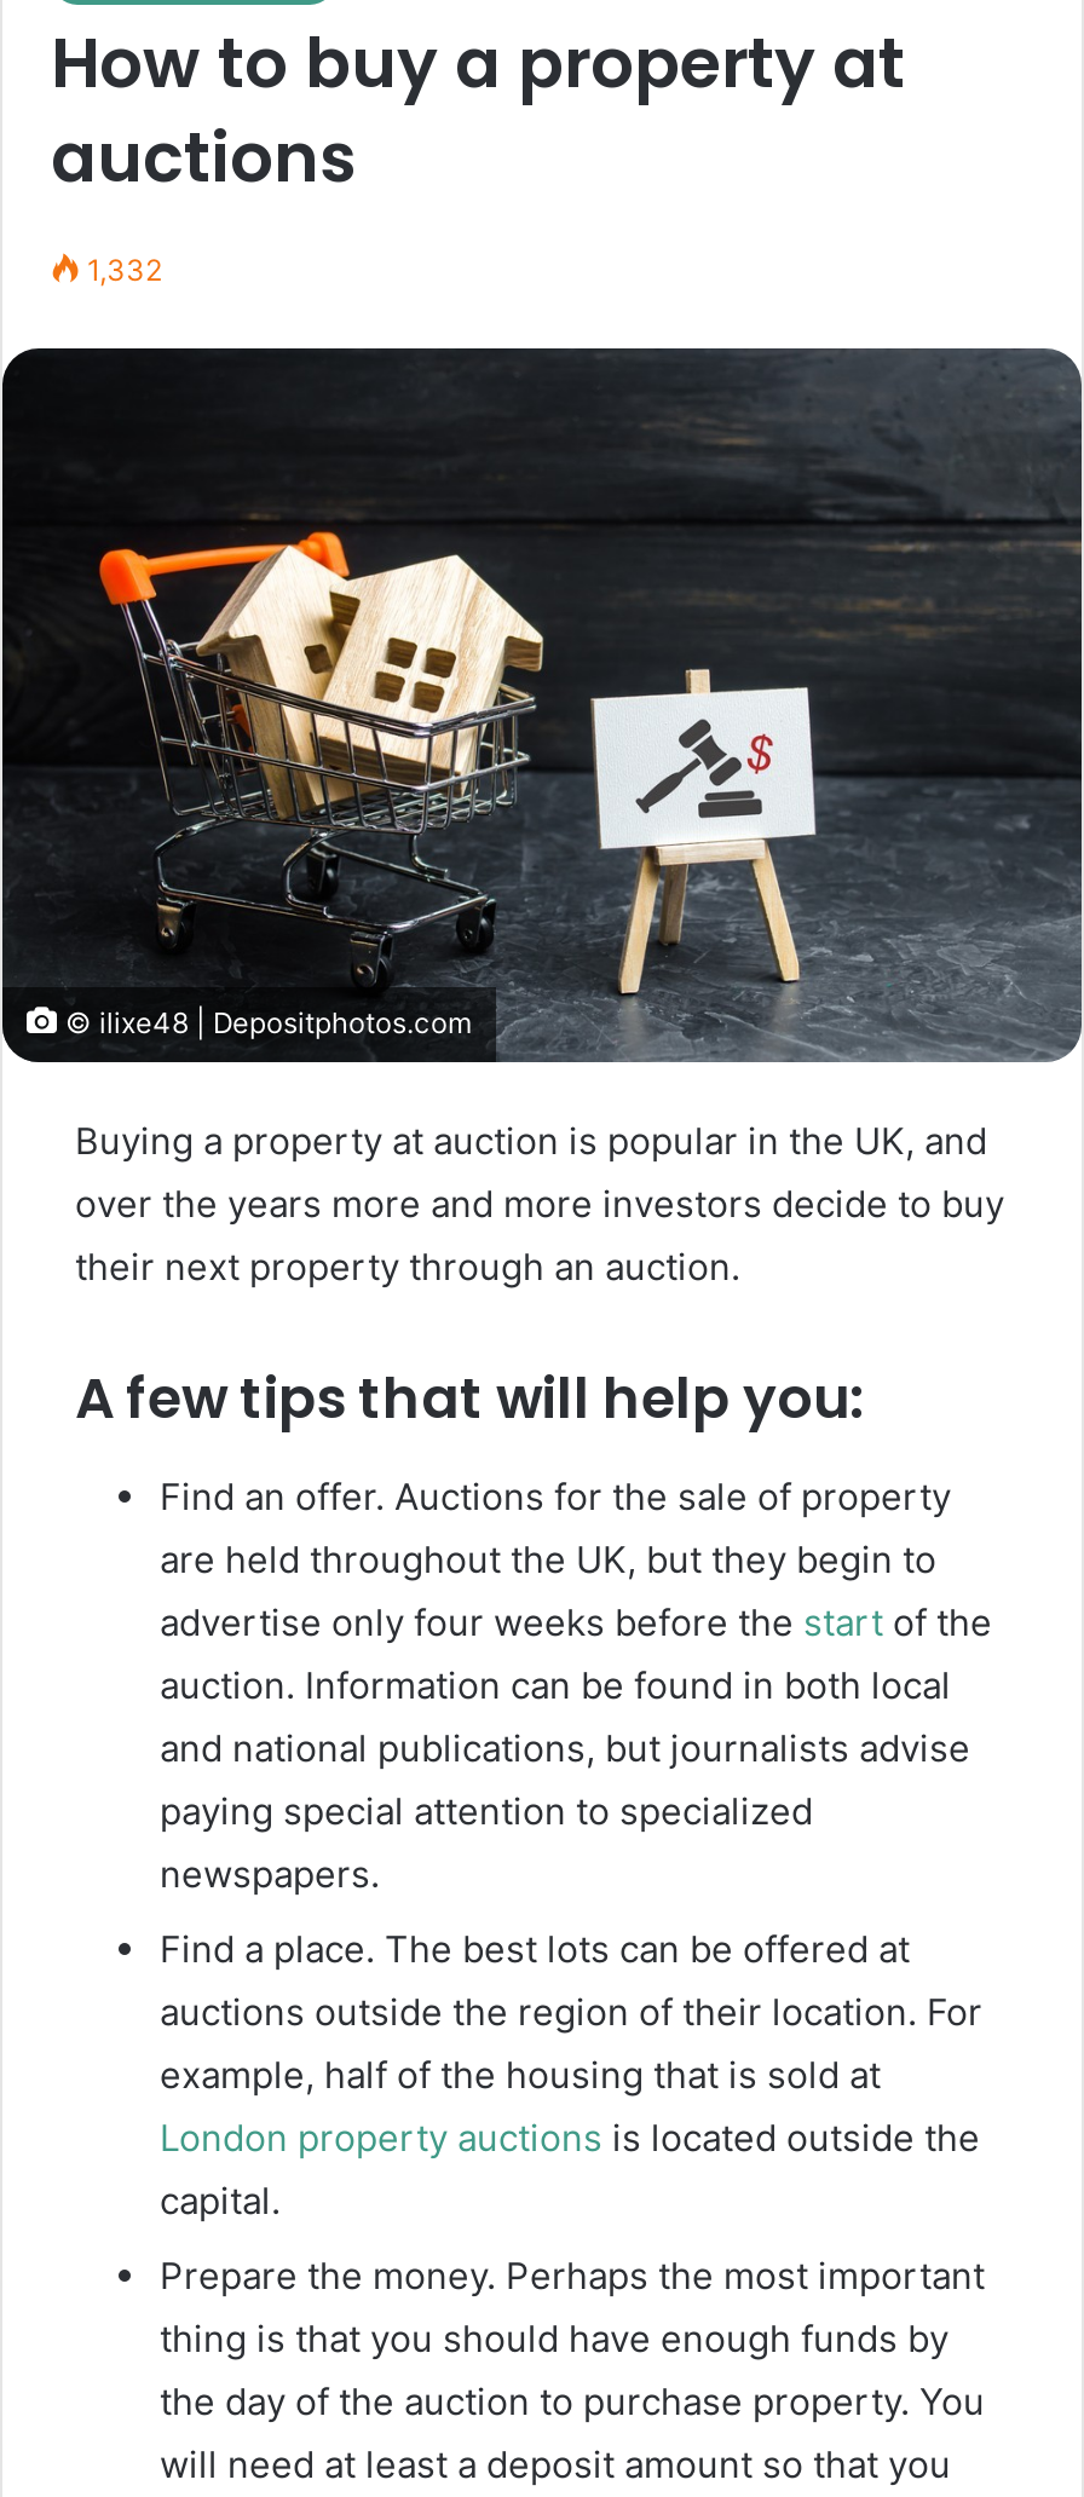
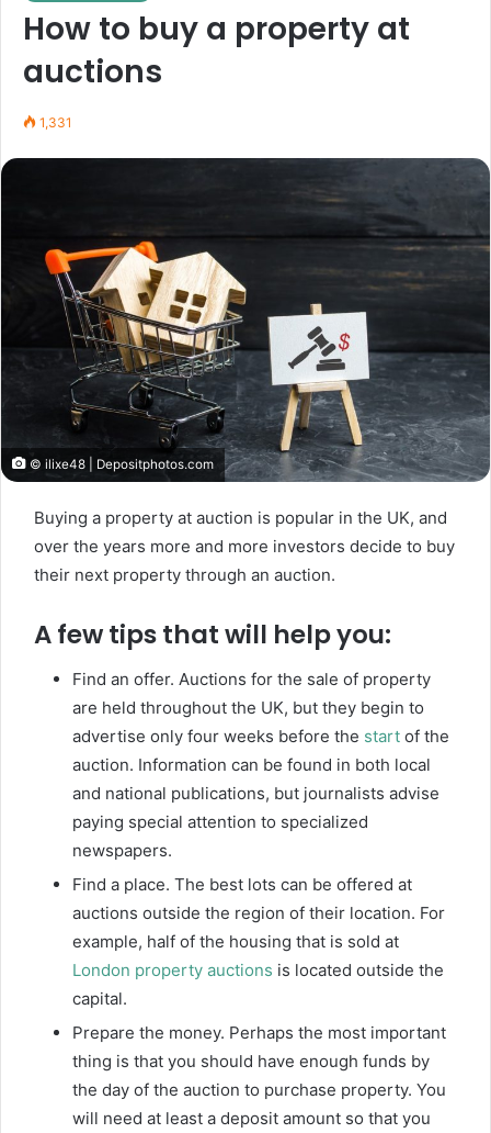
- 1,332
+ 1,331
